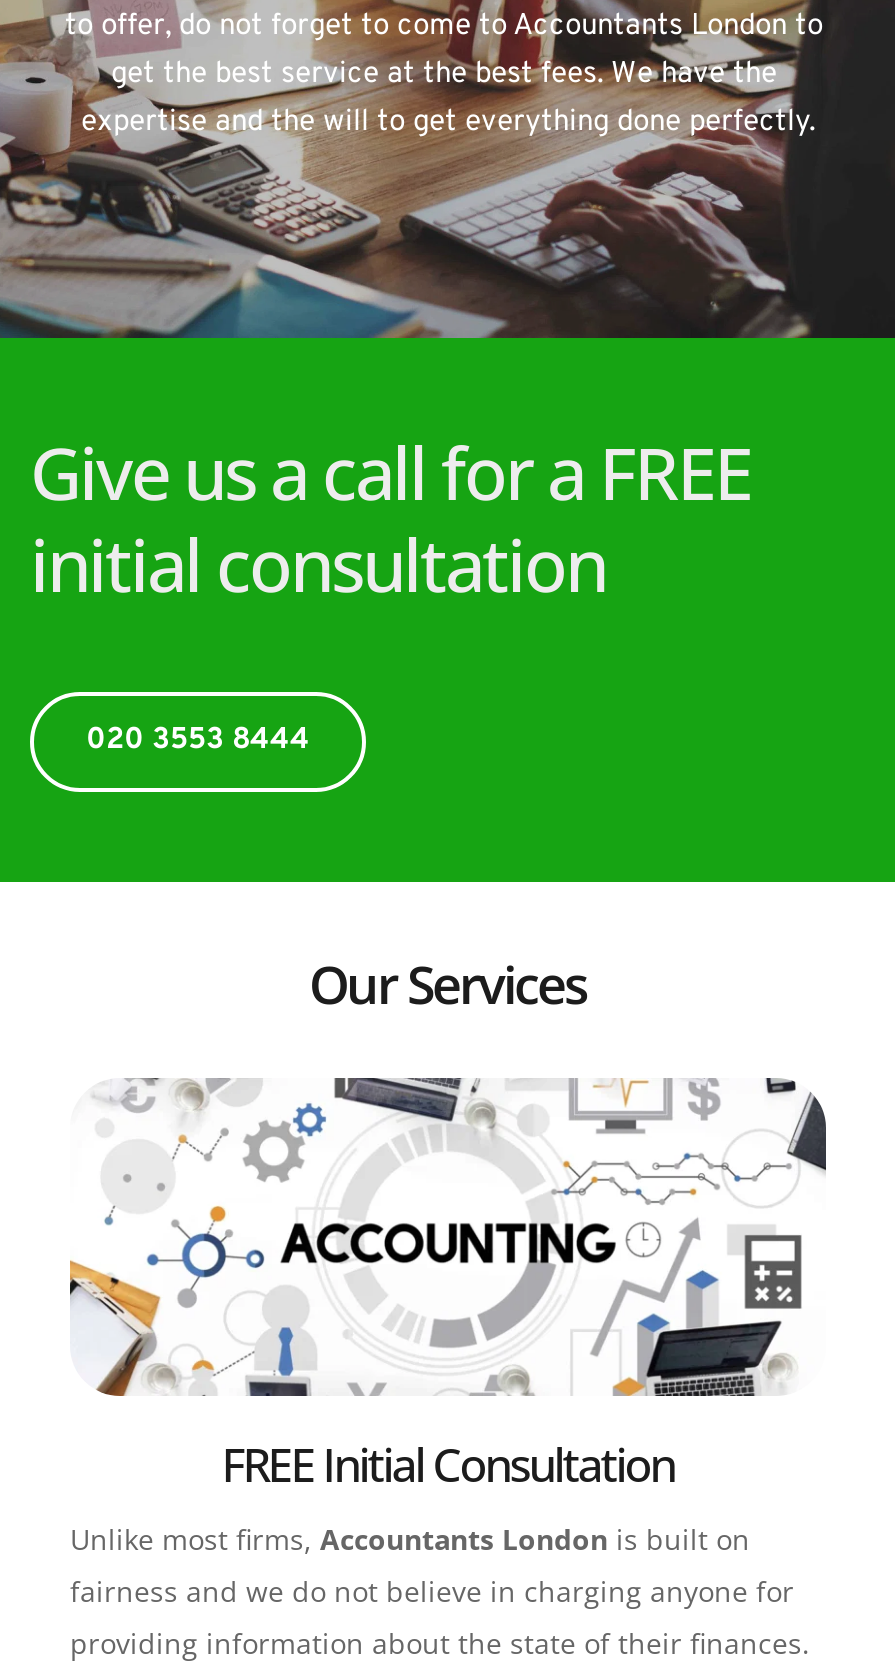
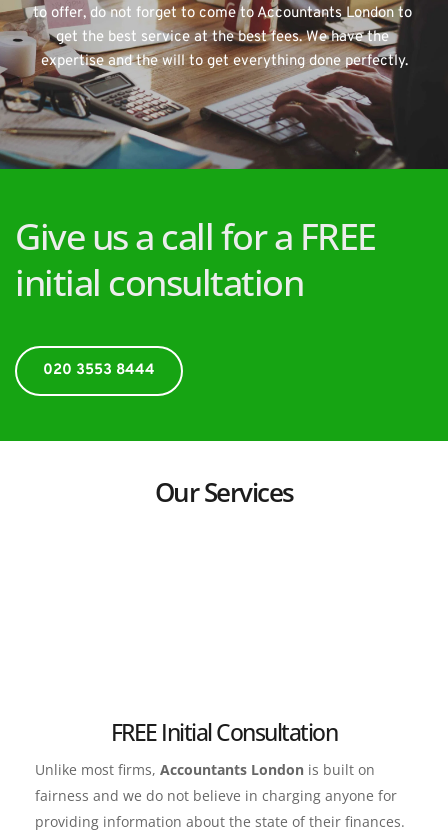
- [image]
